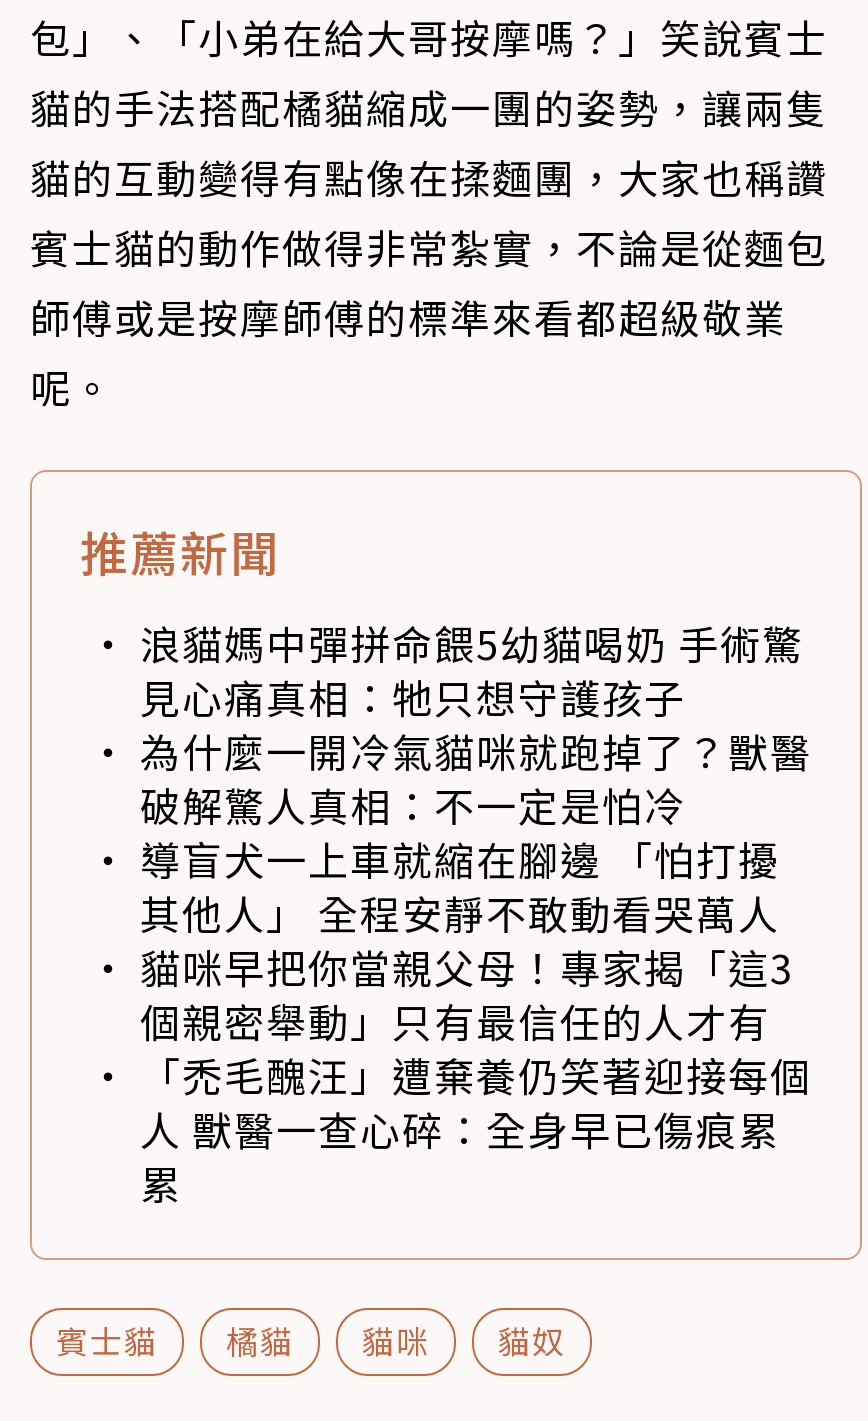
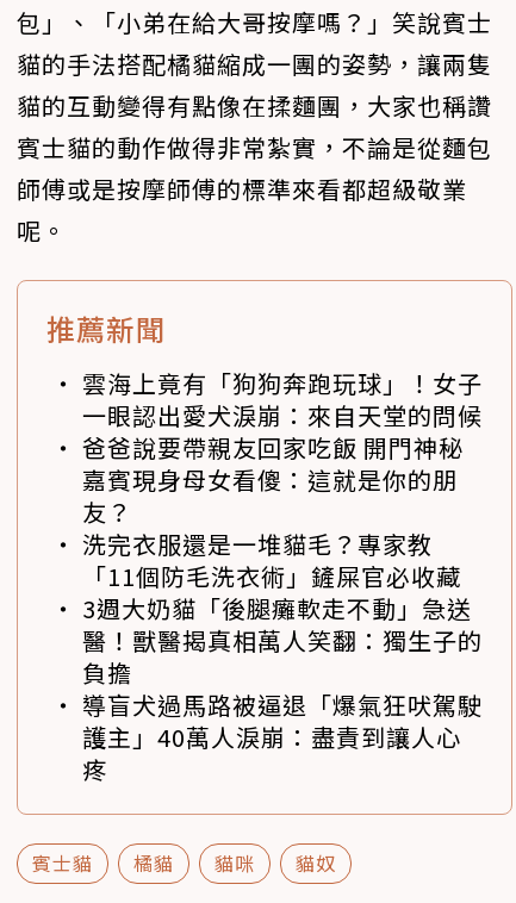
- 浪貓媽中彈拼命餵5幼貓喝奶 手術驚
- 見心痛真相：牠只想守護孩子
- 為什麼一開冷氣貓咪就跑掉了？獸醫
- 破解驚人真相：不一定是怕冷
- 導盲犬一上車就縮在腳邊 「怕打擾
- 其他人」 全程安靜不敢動看哭萬人
- 貓咪早把你當親父母！專家揭「這3
- 個親密舉動」只有最信任的人才有
- 「禿毛醜汪」遭棄養仍笑著迎接每個
- 人 獸醫一查心碎：全身早已傷痕累
- 累
+ 雲海上竟有「狗狗奔跑玩球」！女子
+ 一眼認出愛犬淚崩：來自天堂的問候
+ 爸爸說要帶親友回家吃飯 開門神秘
+ 嘉賓現身母女看傻：這就是你的朋
+ 友？
+ 洗完衣服還是一堆貓毛？專家教
+ 「11個防毛洗衣術」鏟屎官必收藏
+ 3週大奶貓「後腿癱軟走不動」急送
+ 醫！獸醫揭真相萬人笑翻：獨生子的
+ 負擔
+ 導盲犬過馬路被逼退「爆氣狂吠駕駛
+ 護主」40萬人淚崩：盡責到讓人心
+ 疼
